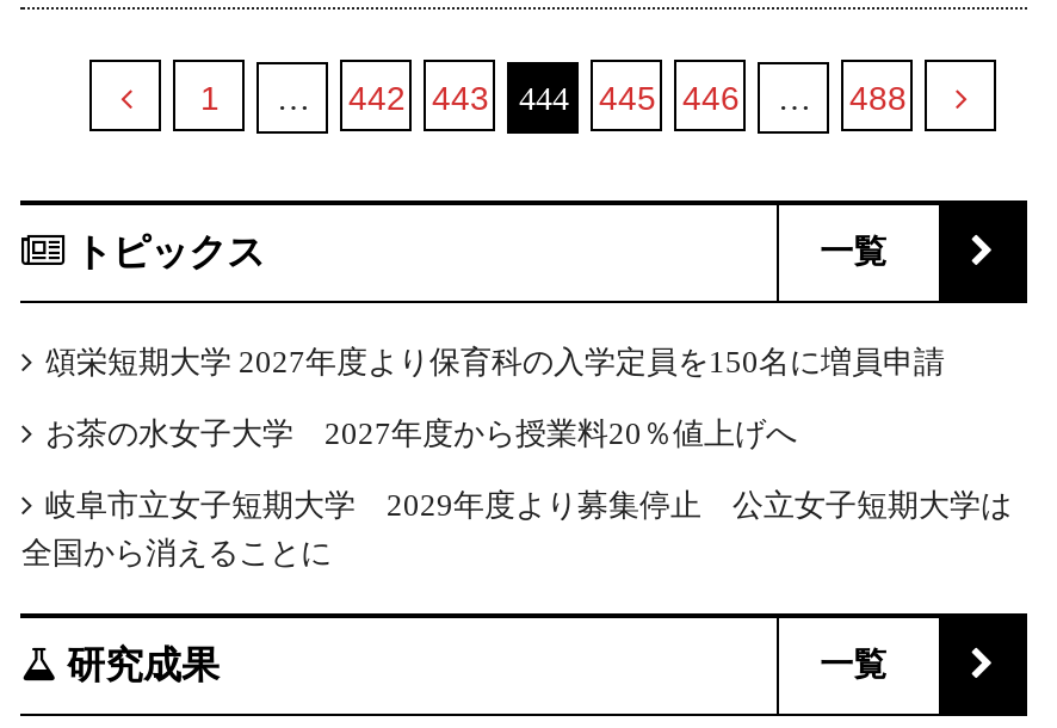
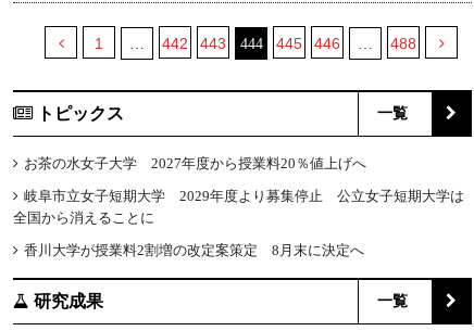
- 頌栄短期大学 2027年度より保育科の入学定員を150名に増員申請

moved up: お茶の水女子大学 2027年度から授業料20％値上げへ | 岐阜市立女子短期大学 2029年度より募集停止 公立女子短期大学は | 全国から消えることに

+ 香川大学が授業料2割増の改定案策定 8月末に決定へ
